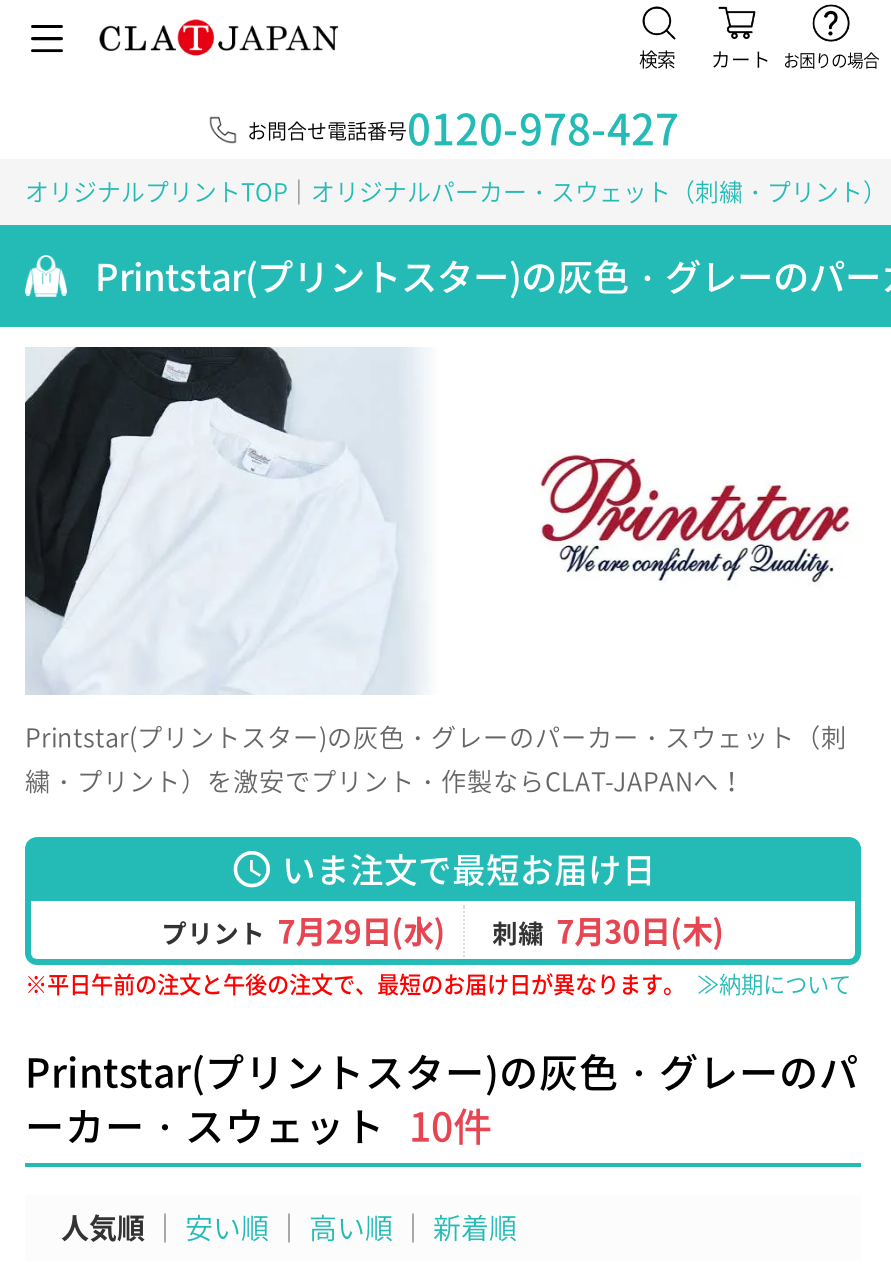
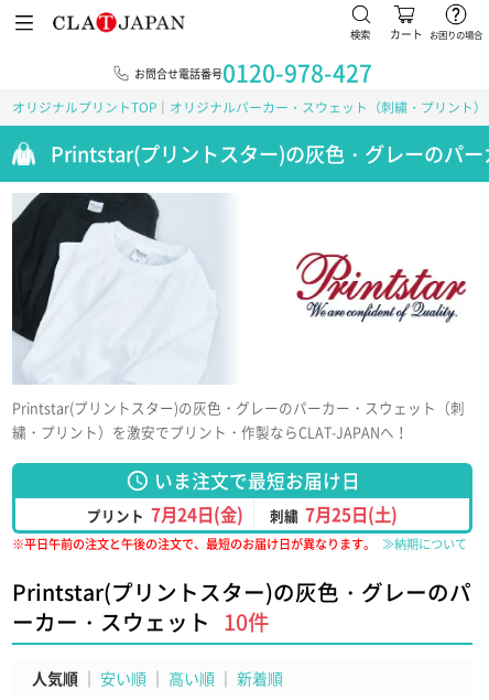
- プリント 7月29日(水)
+ プリント 7月24日(金)

- 刺繍 7月30日(木)
+ 刺繍 7月25日(土)
